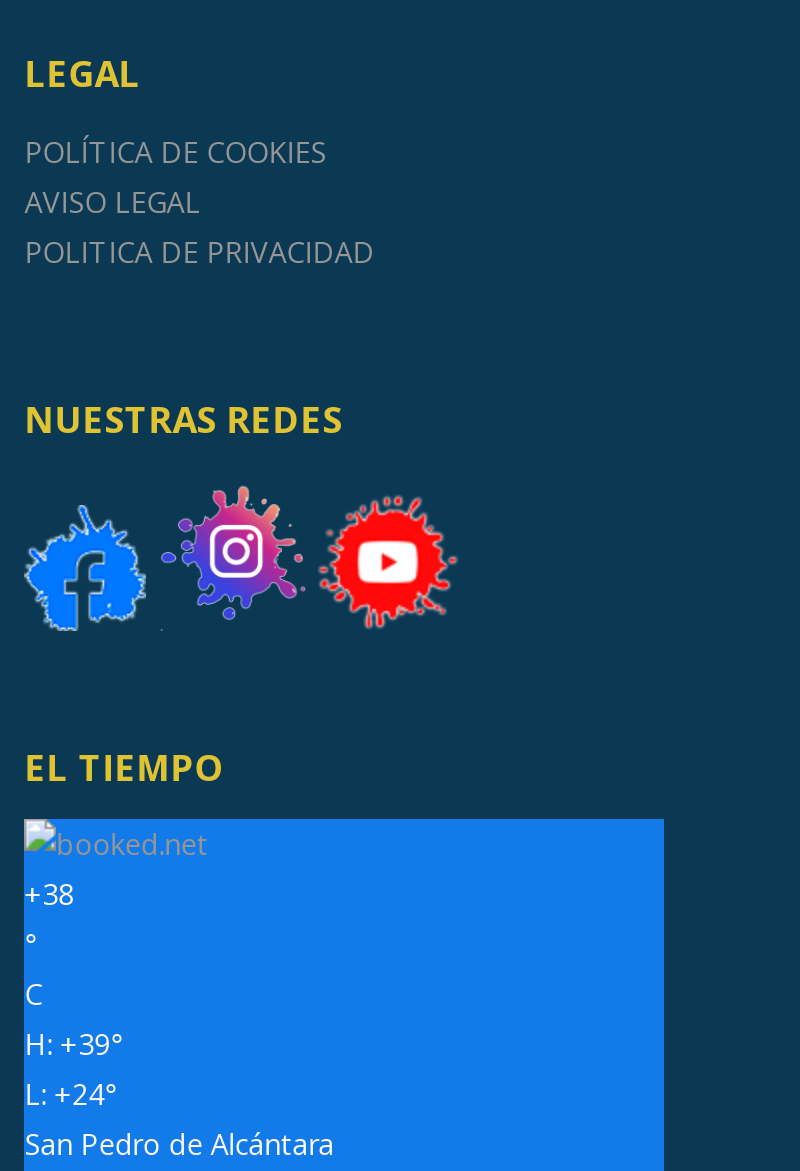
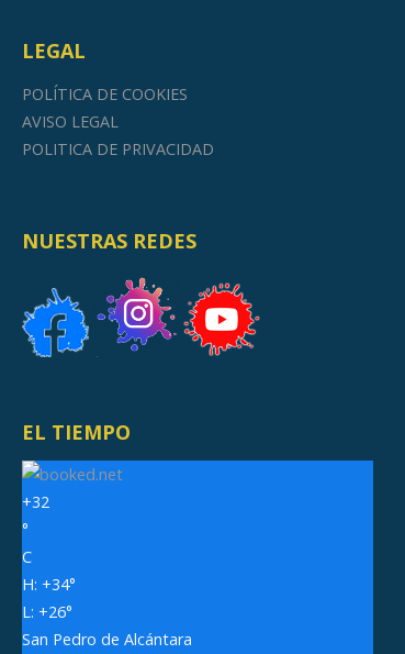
- +38
+ +32

- H: +39°
+ H: +34°

- L: +24°
+ L: +26°
